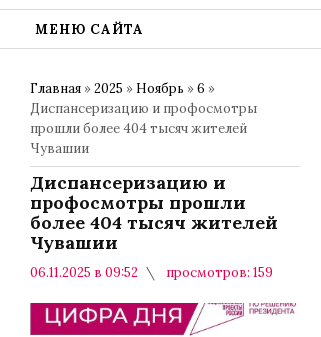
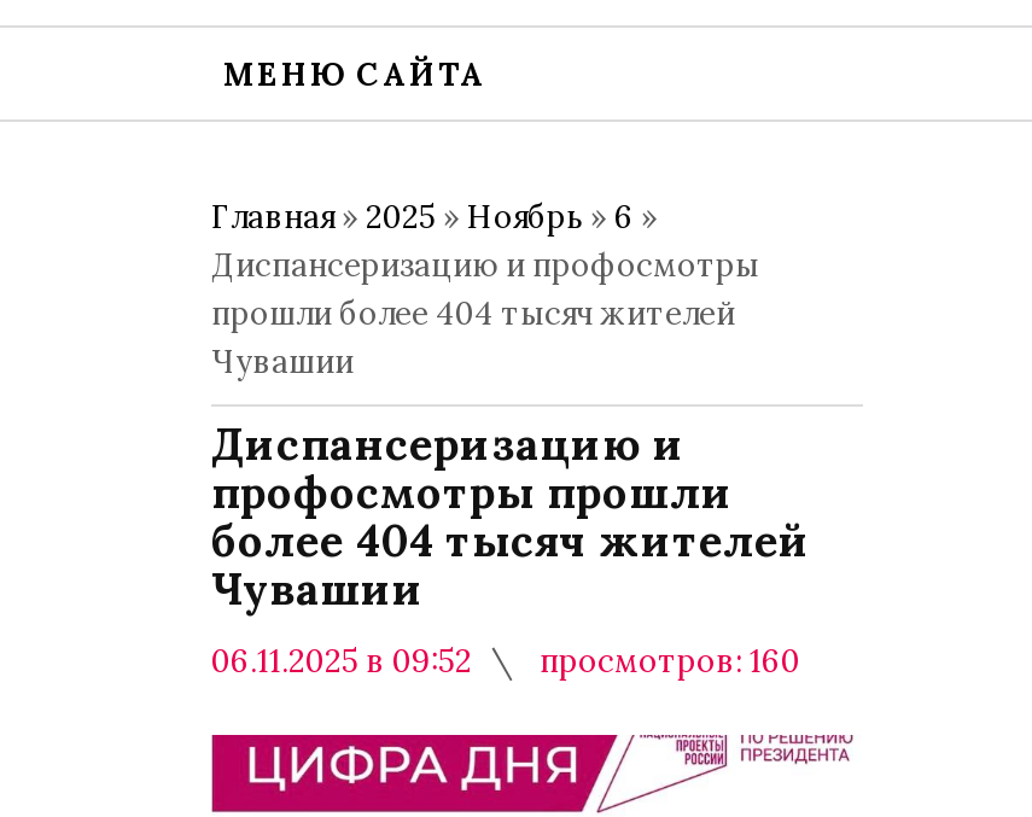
- 06.11.2025 в 09:52 просмотров: 159
+ 06.11.2025 в 09:52 просмотров: 160
